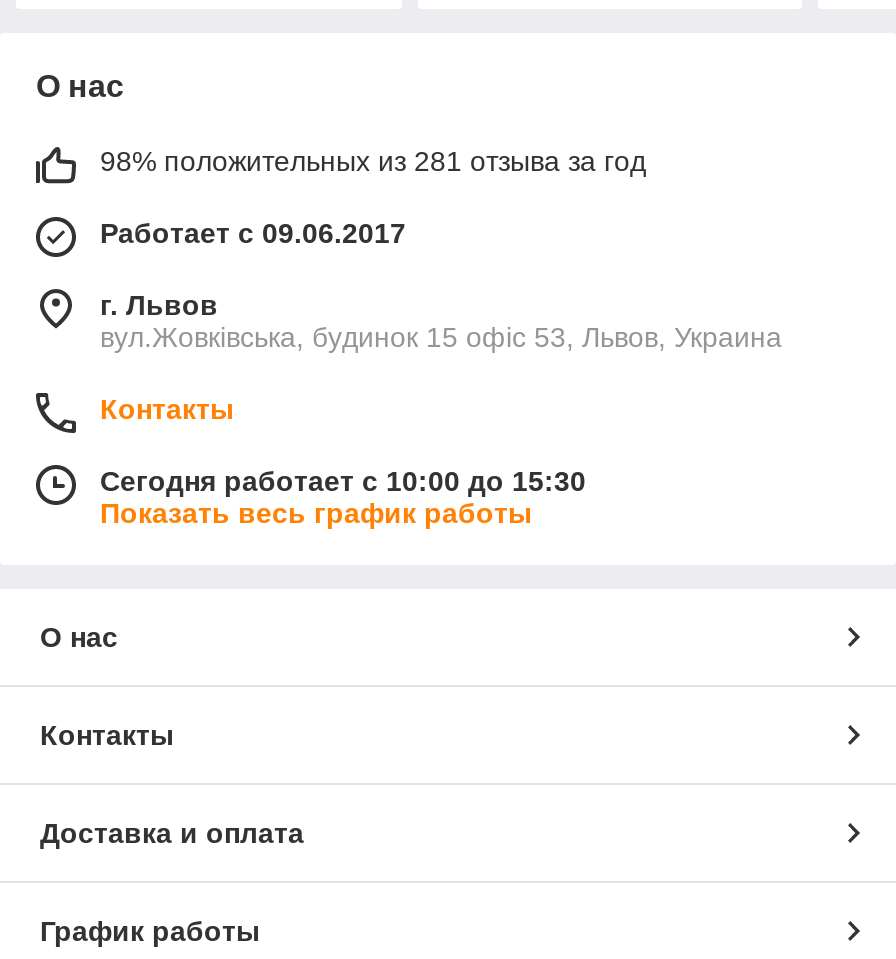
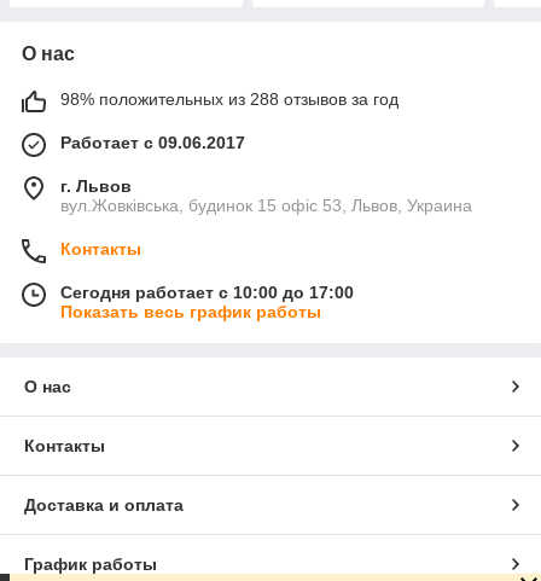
- 98% положительных из 281 отзыва за год
+ 98% положительных из 288 отзывов за год

- Сегодня работает с 10:00 до 15:30
+ Сегодня работает с 10:00 до 17:00
